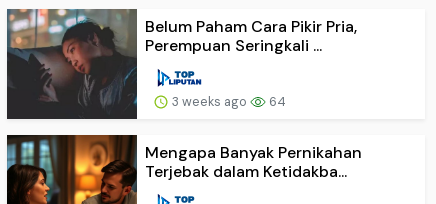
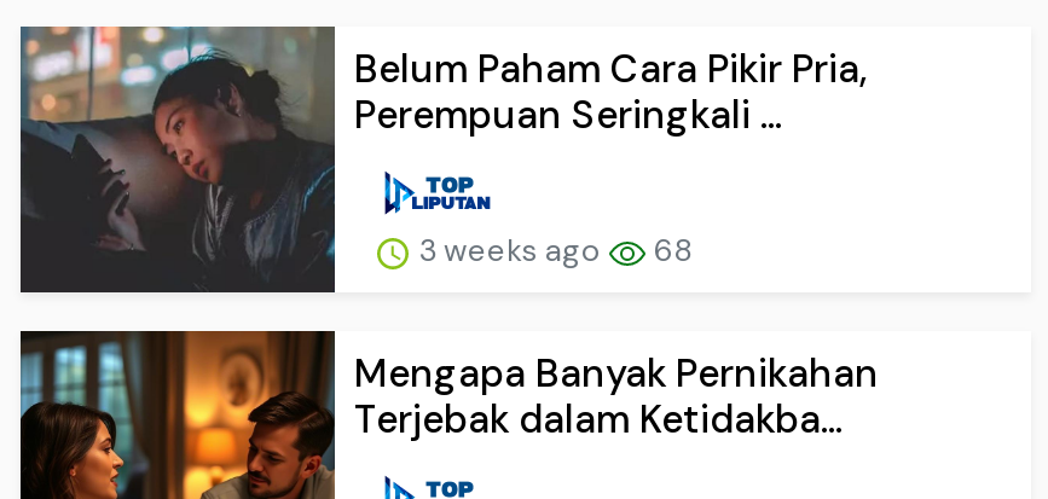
- 3 weeks ago 64
+ 3 weeks ago 68
